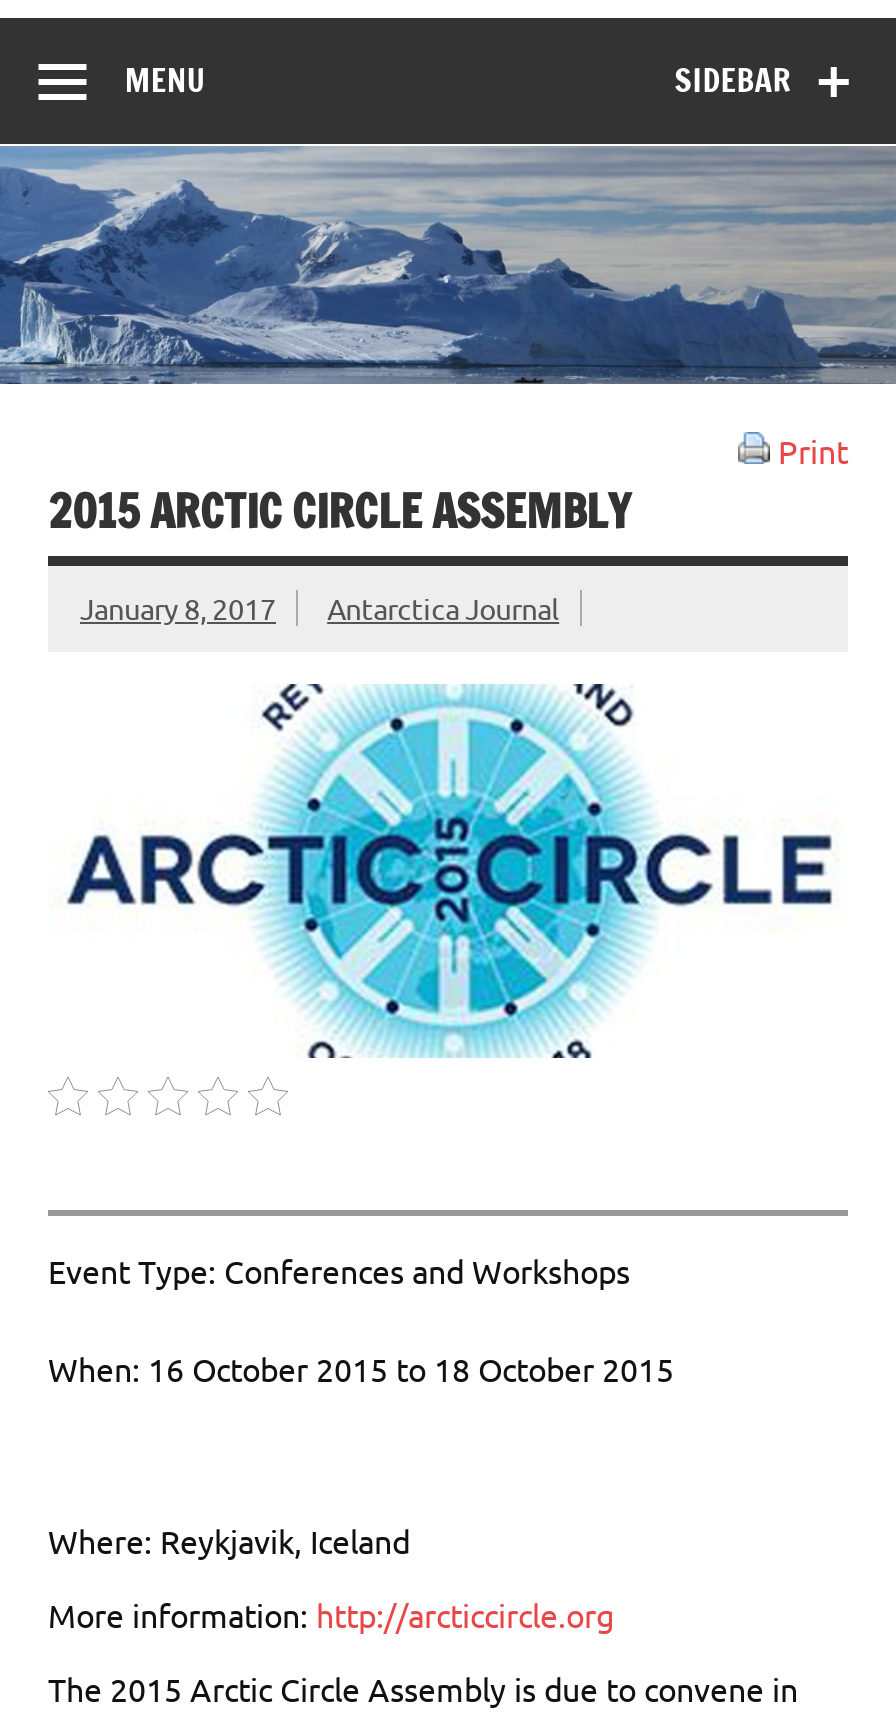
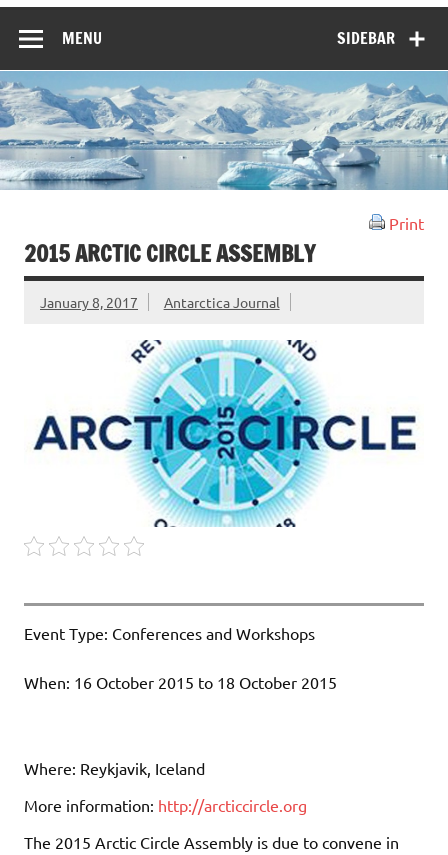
- [image]
+ [image]
